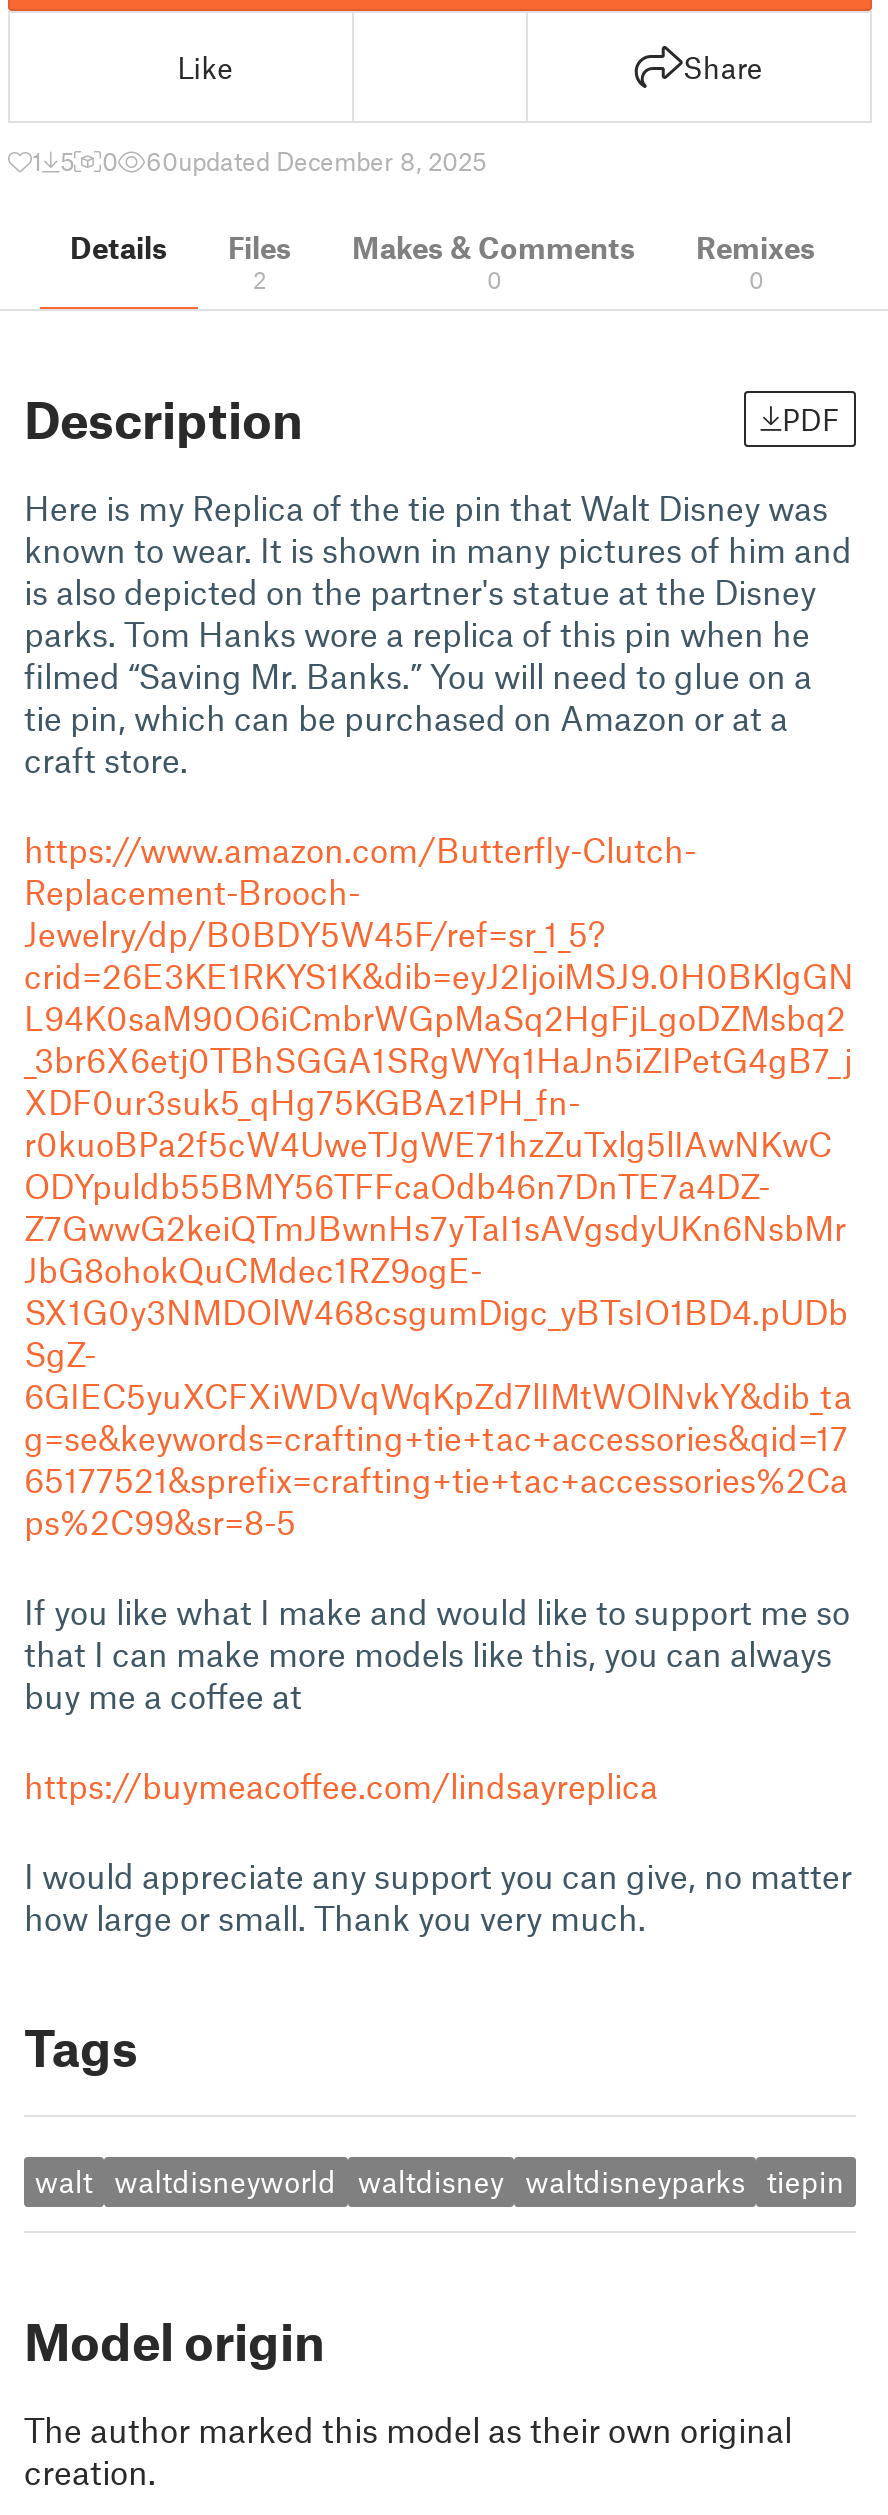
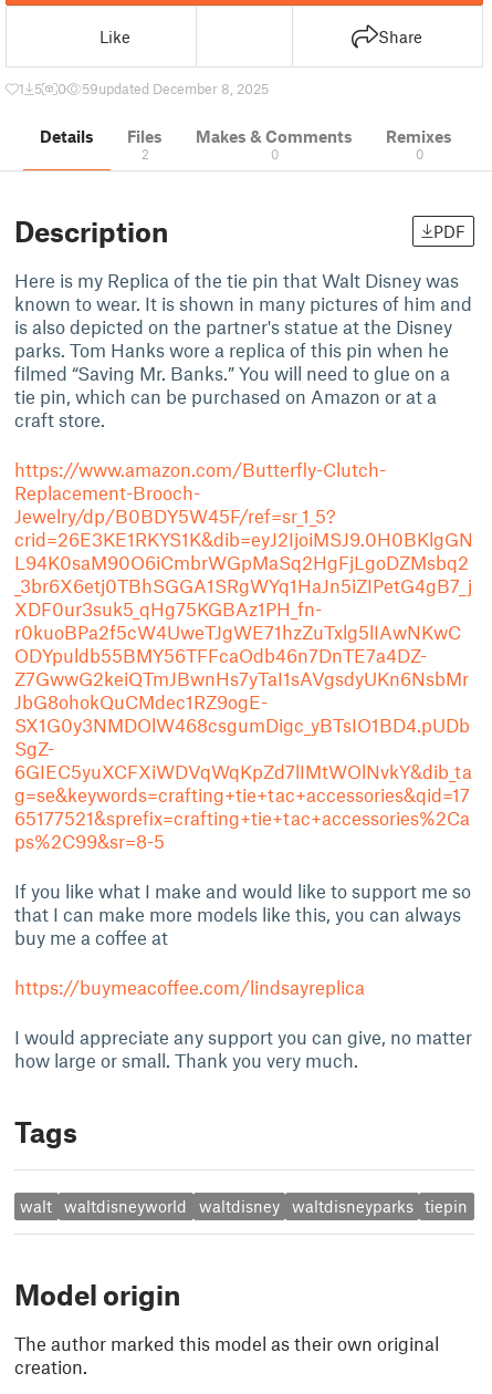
- 60updated December 8, 2025
+ 59updated December 8, 2025
